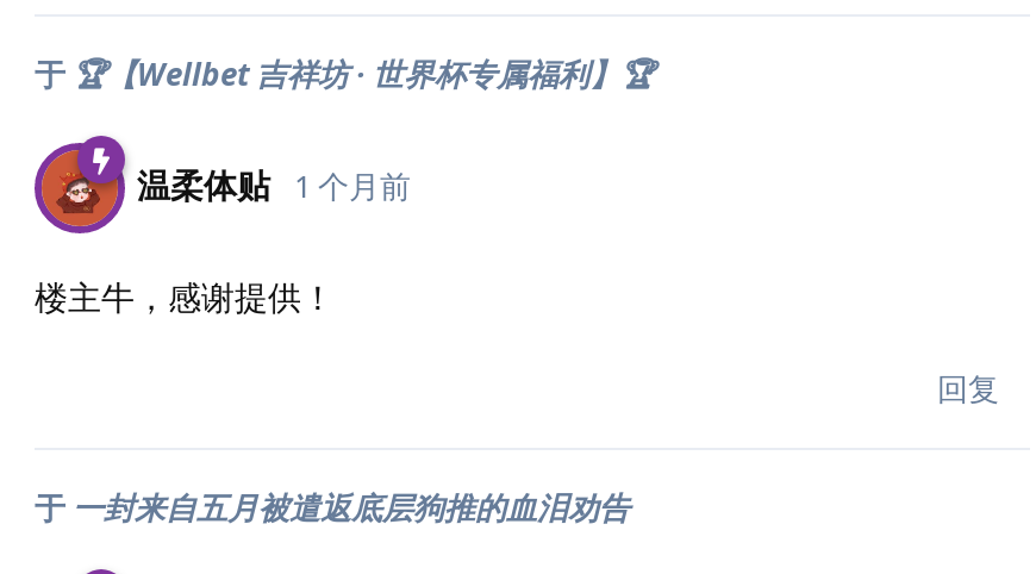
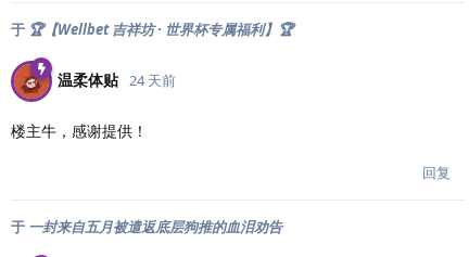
- 温柔体贴 1 个月前
+ 温柔体贴 24 天前
